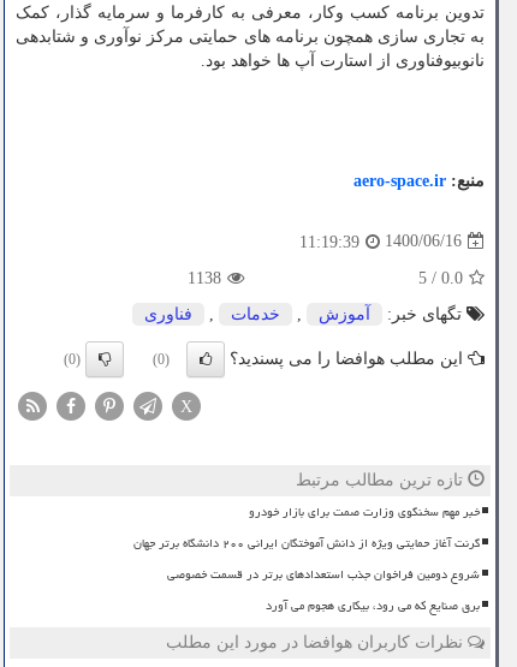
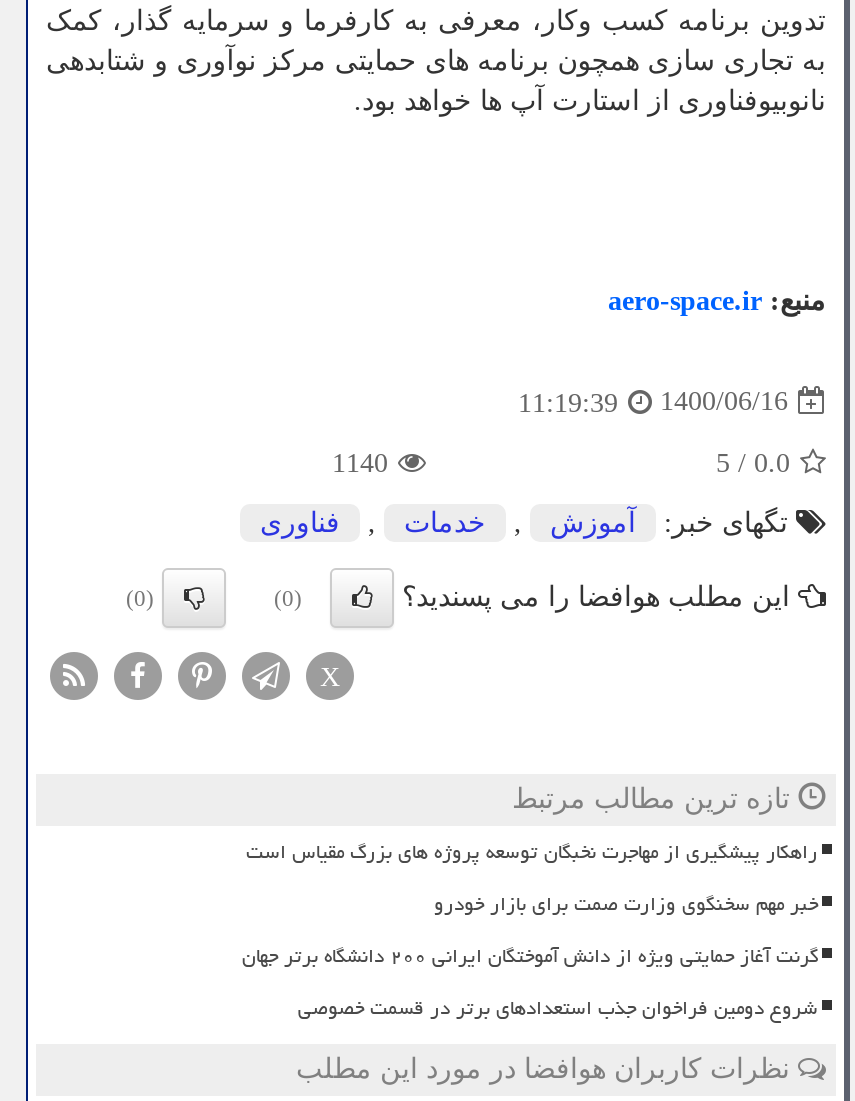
- 1138
+ 1140

+ راهکار پیشگیری از مهاجرت نخبگان توسعه پروژه های بزرگ مقیاس است

moved down: خبر مهم سخنگوی وزارت صمت برای بازار خودرو | شروع دومین فراخوان جذب استعدادهای برتر در قسمت خصوصی

- برق صنایع که می رود، بیکاری هجوم می آورد
